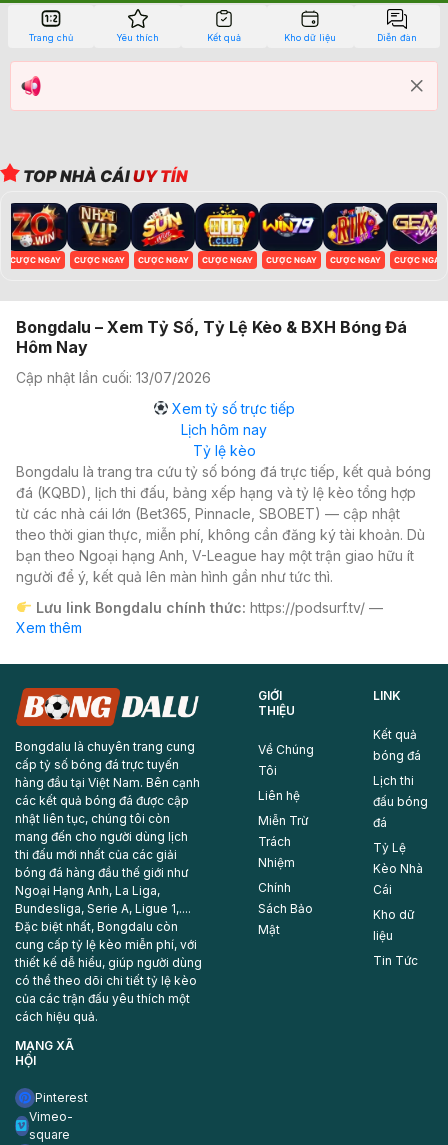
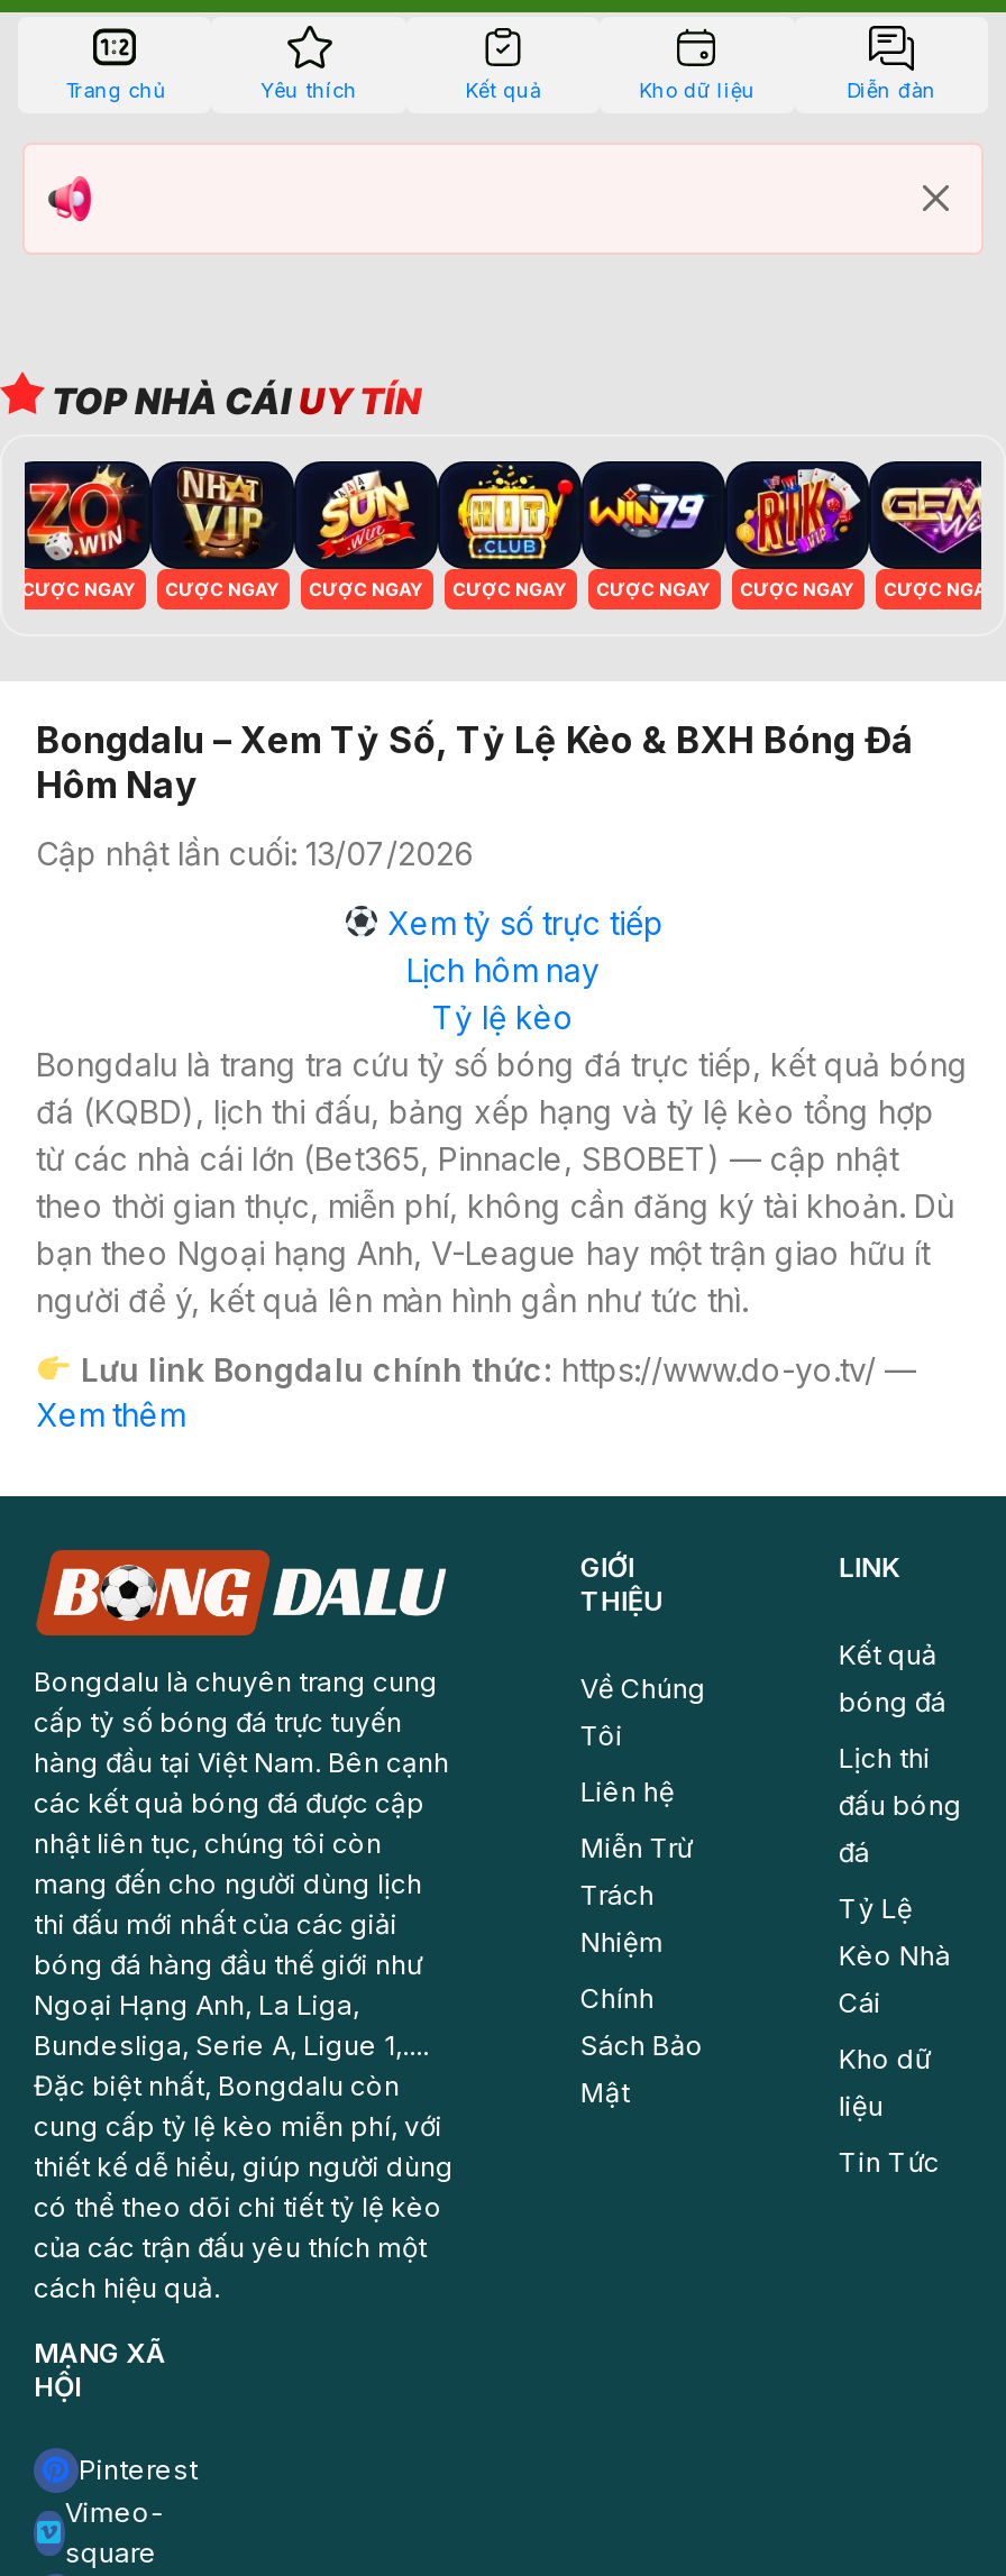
- Lưu link Bongdalu chính thức: https://podsurf.tv/ —
+ Lưu link Bongdalu chính thức: https://www.do-yo.tv/ —
